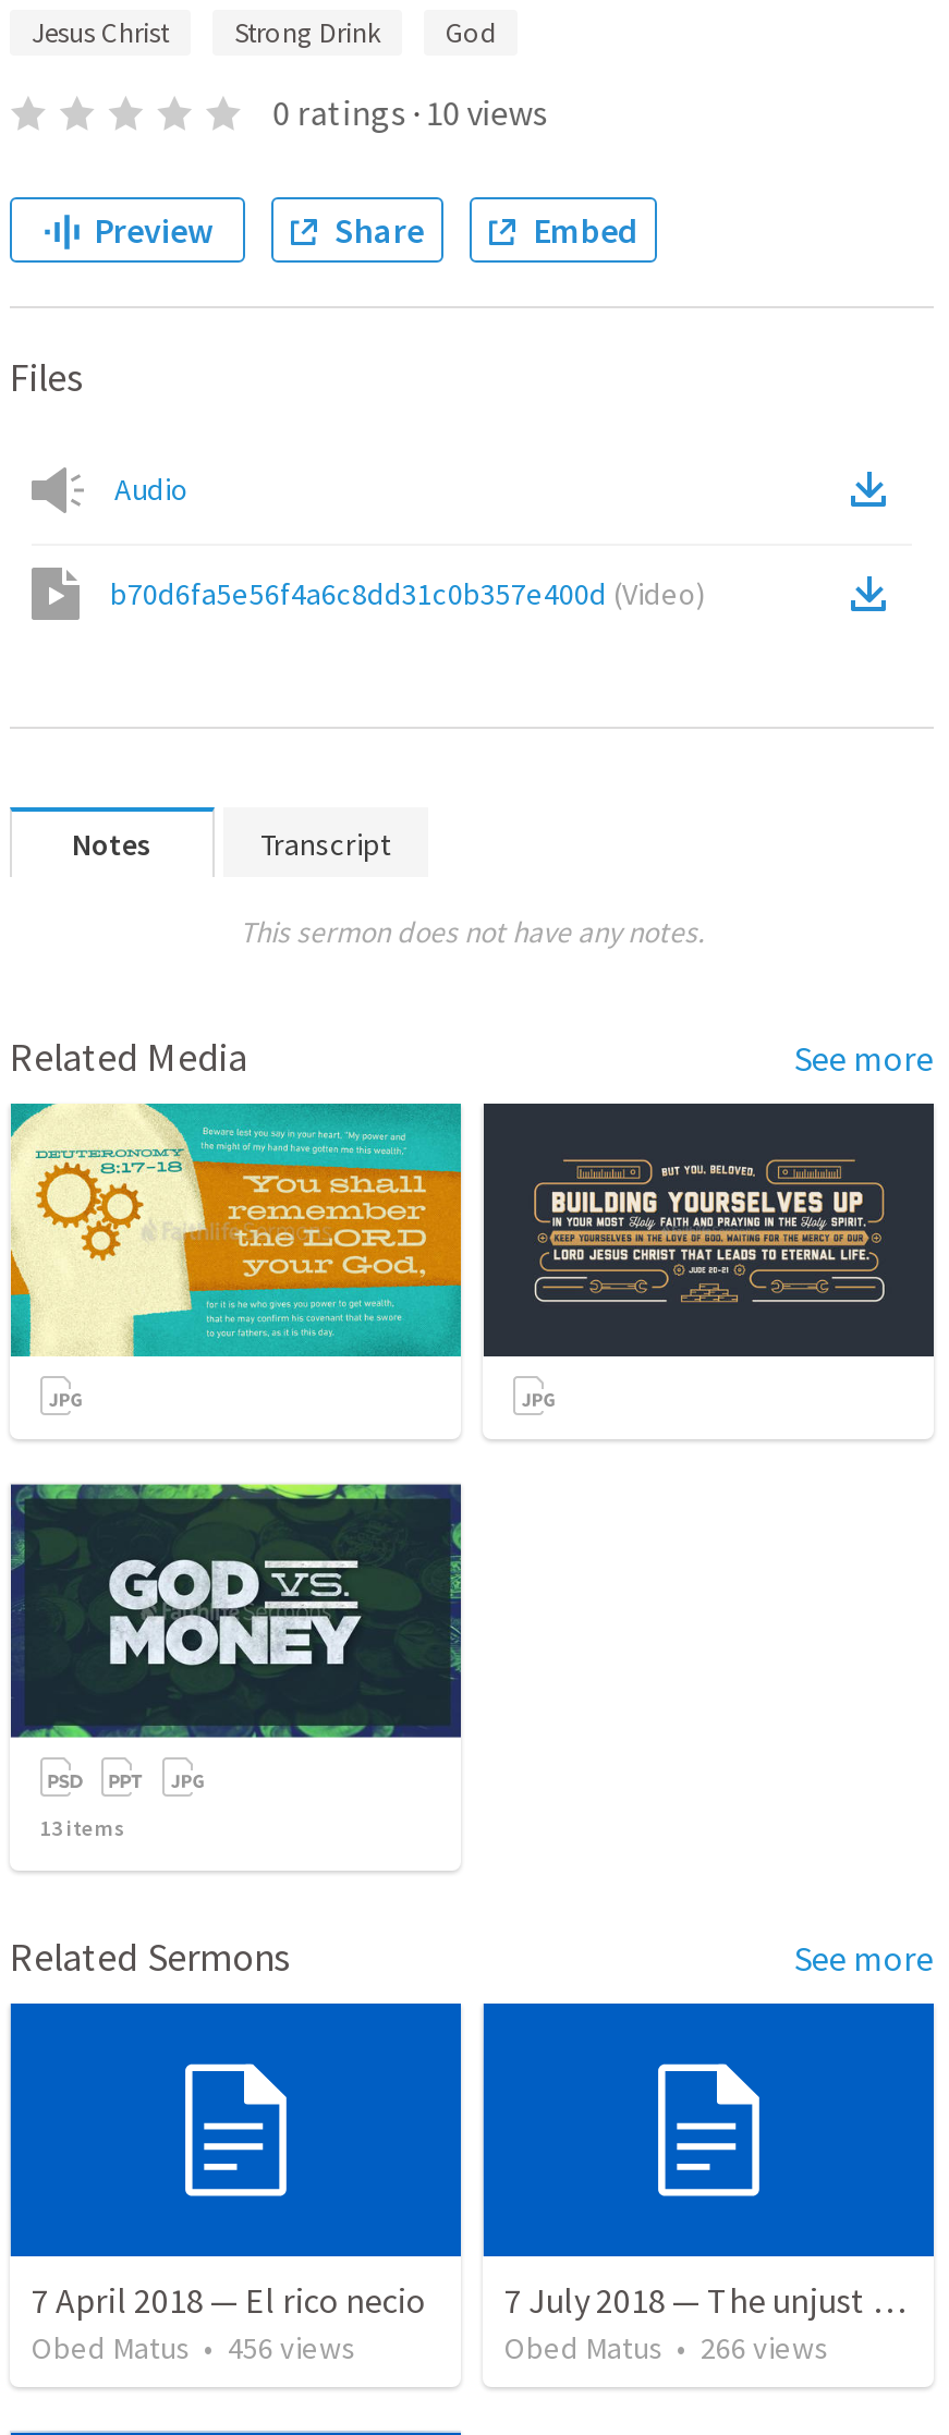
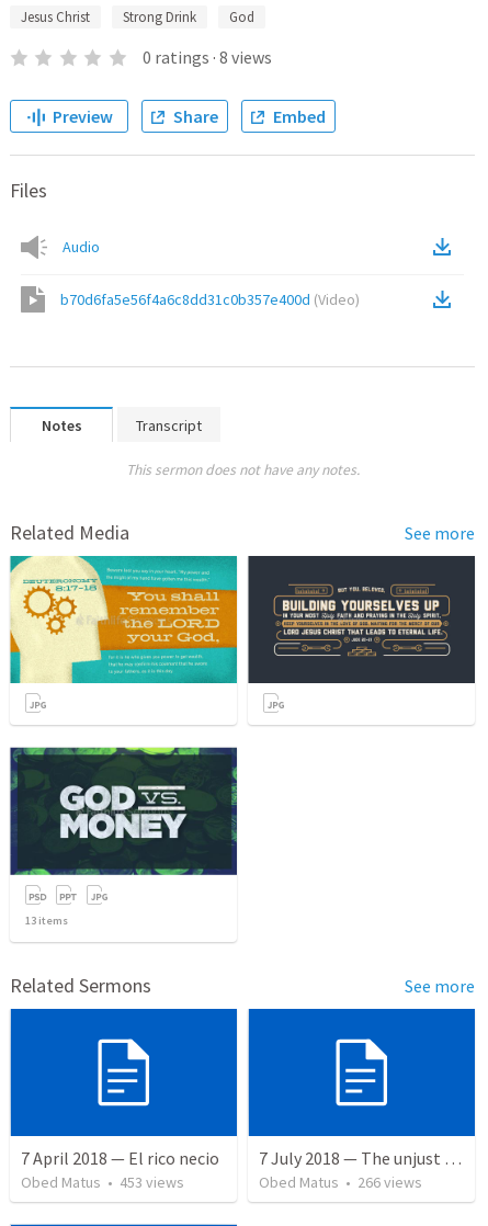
- 0 ratings · 10 views
+ 0 ratings · 8 views

- Obed Matus • 456 views
+ Obed Matus • 453 views
